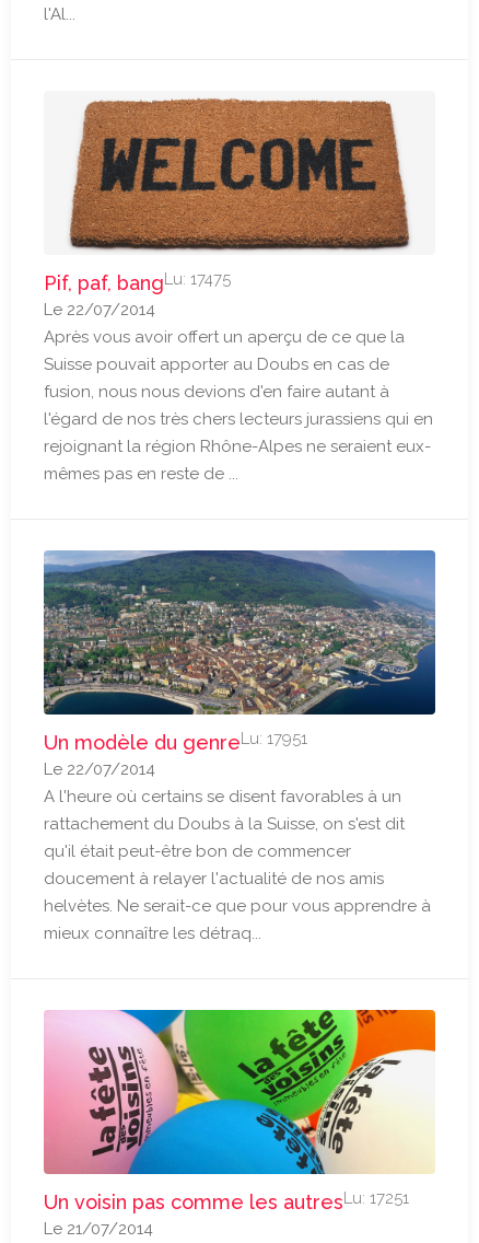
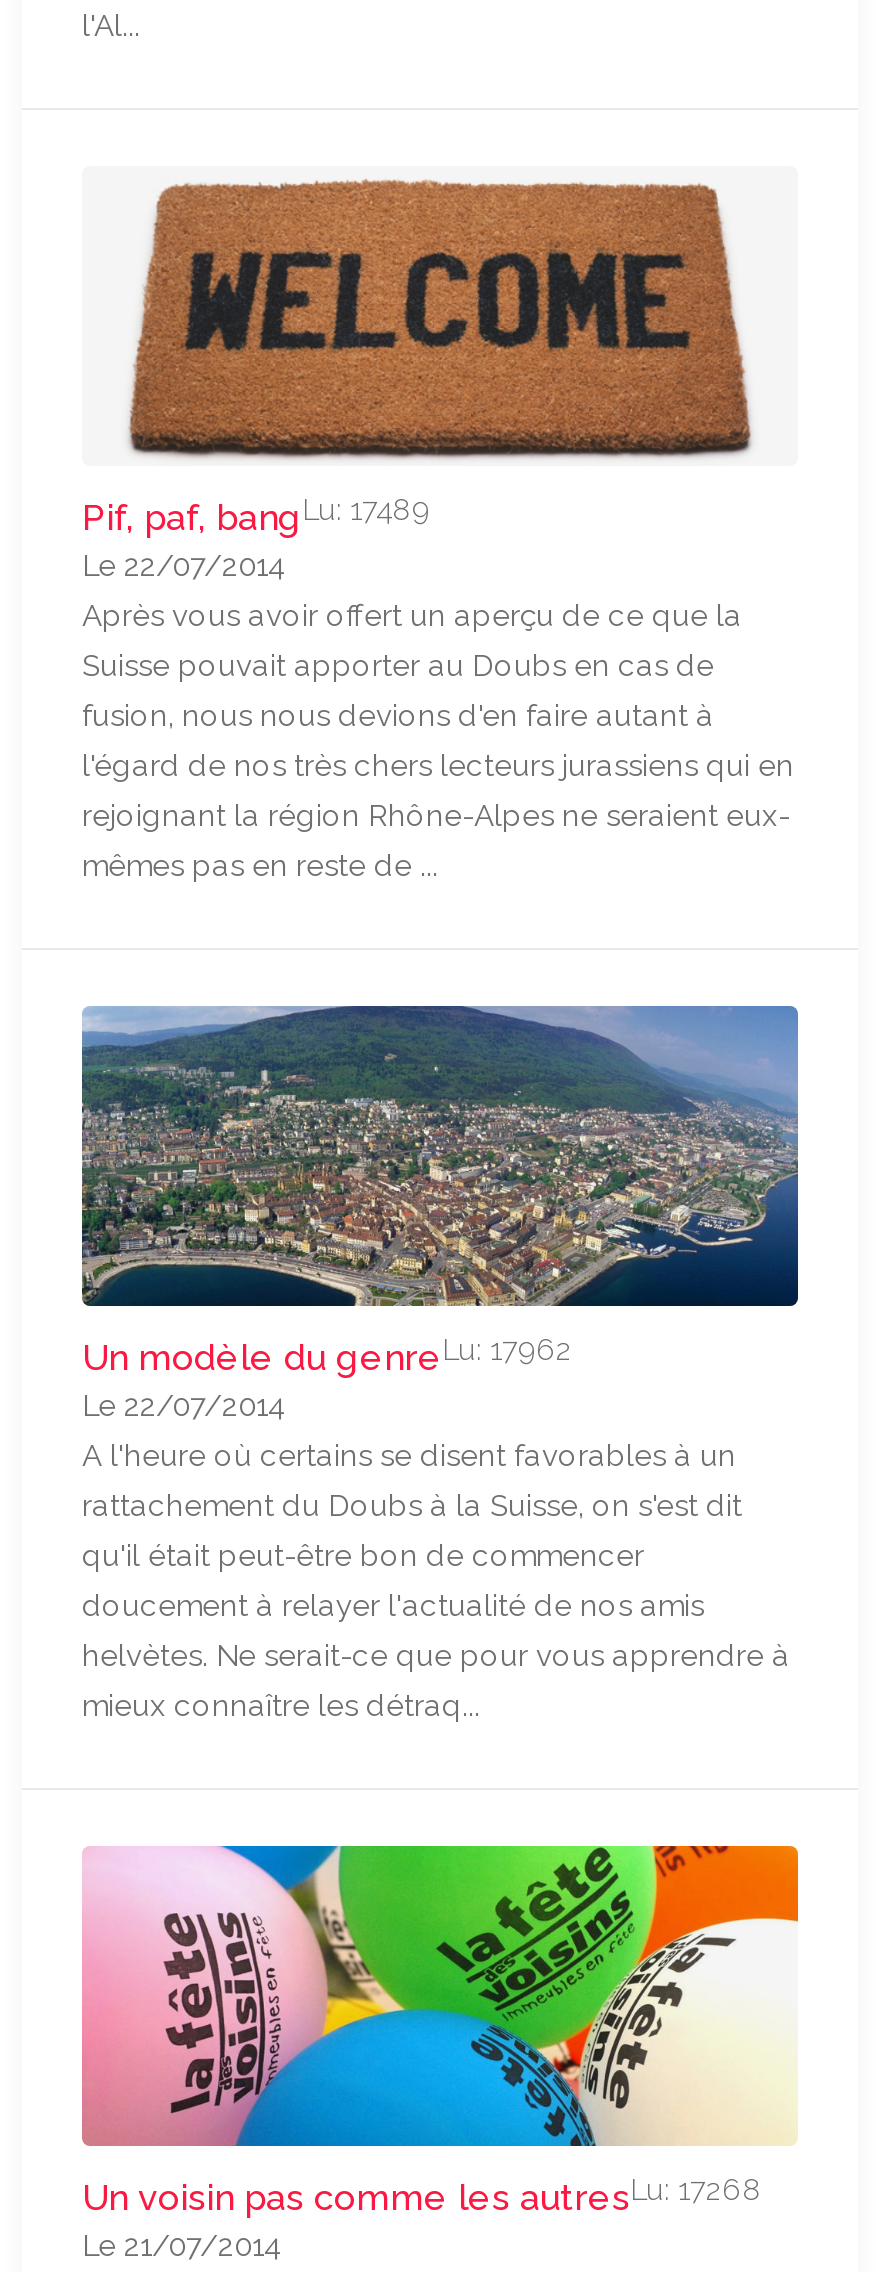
- Pif, paf, bang Lu: 17475
+ Pif, paf, bang Lu: 17489

- Un modèle du genreLu: 17951
+ Un modèle du genreLu: 17962

- Un voisin pas comme les autresLu: 17251
+ Un voisin pas comme les autresLu: 17268
